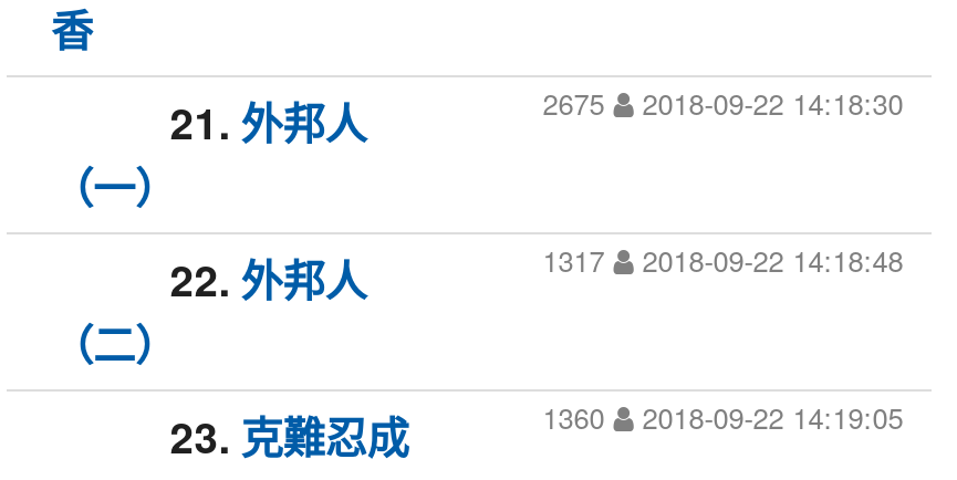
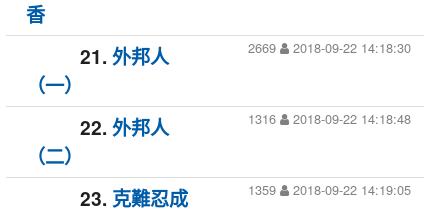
- 2675 2018-09-22 14:18:30
+ 2669 2018-09-22 14:18:30

- 1317 2018-09-22 14:18:48
+ 1316 2018-09-22 14:18:48

- 1360 2018-09-22 14:19:05
+ 1359 2018-09-22 14:19:05
